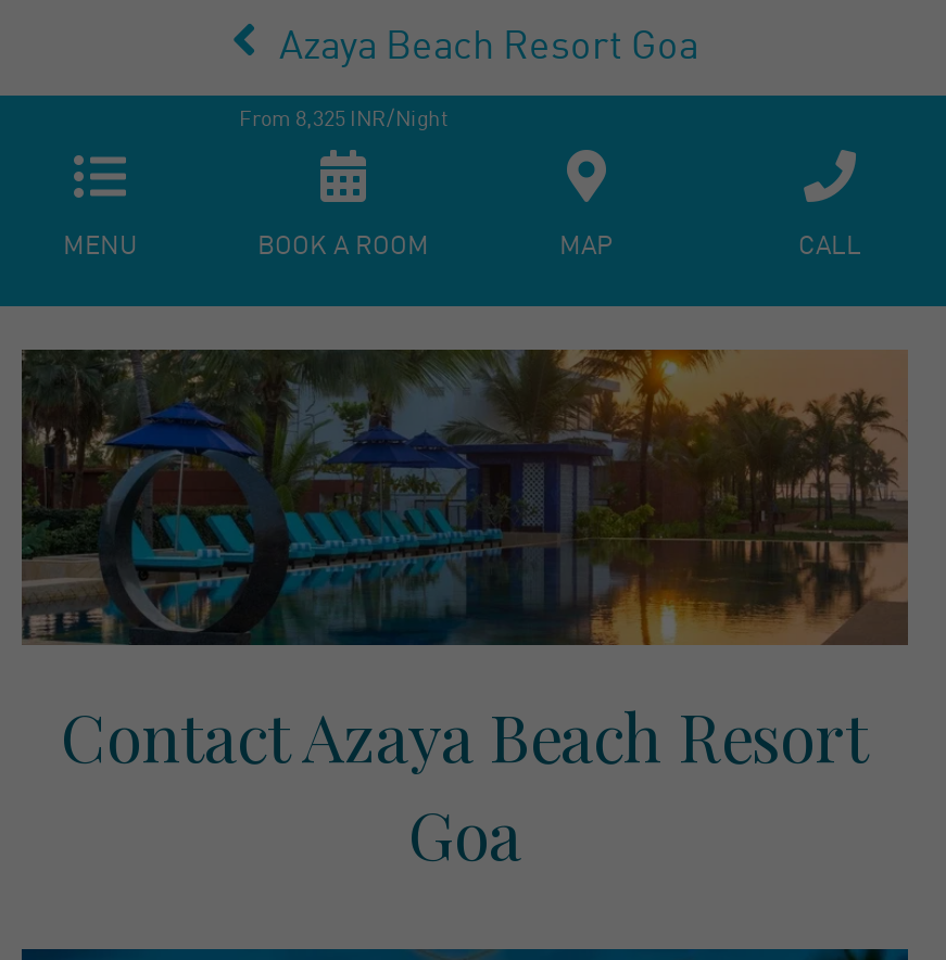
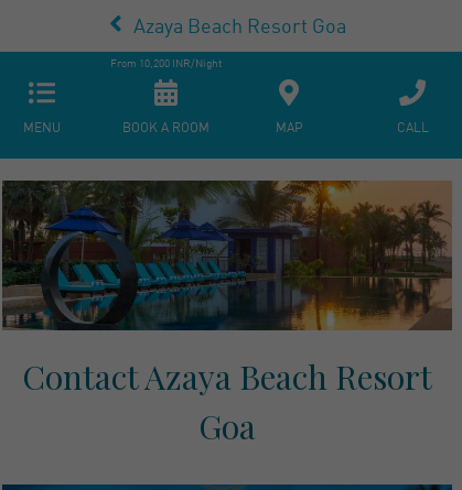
- From 8,325 INR/Night
+ From 10,200 INR/Night
